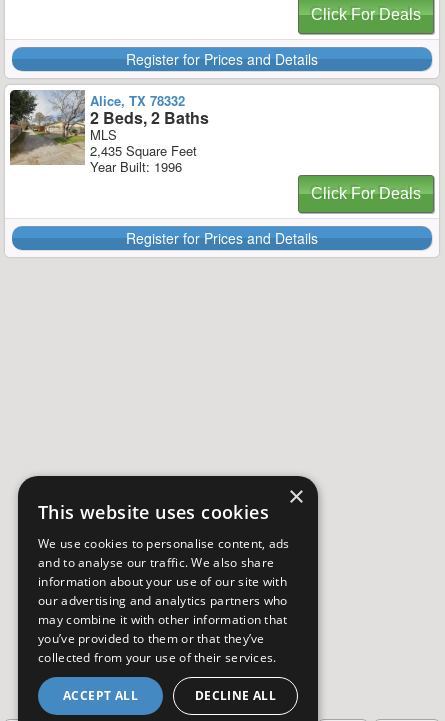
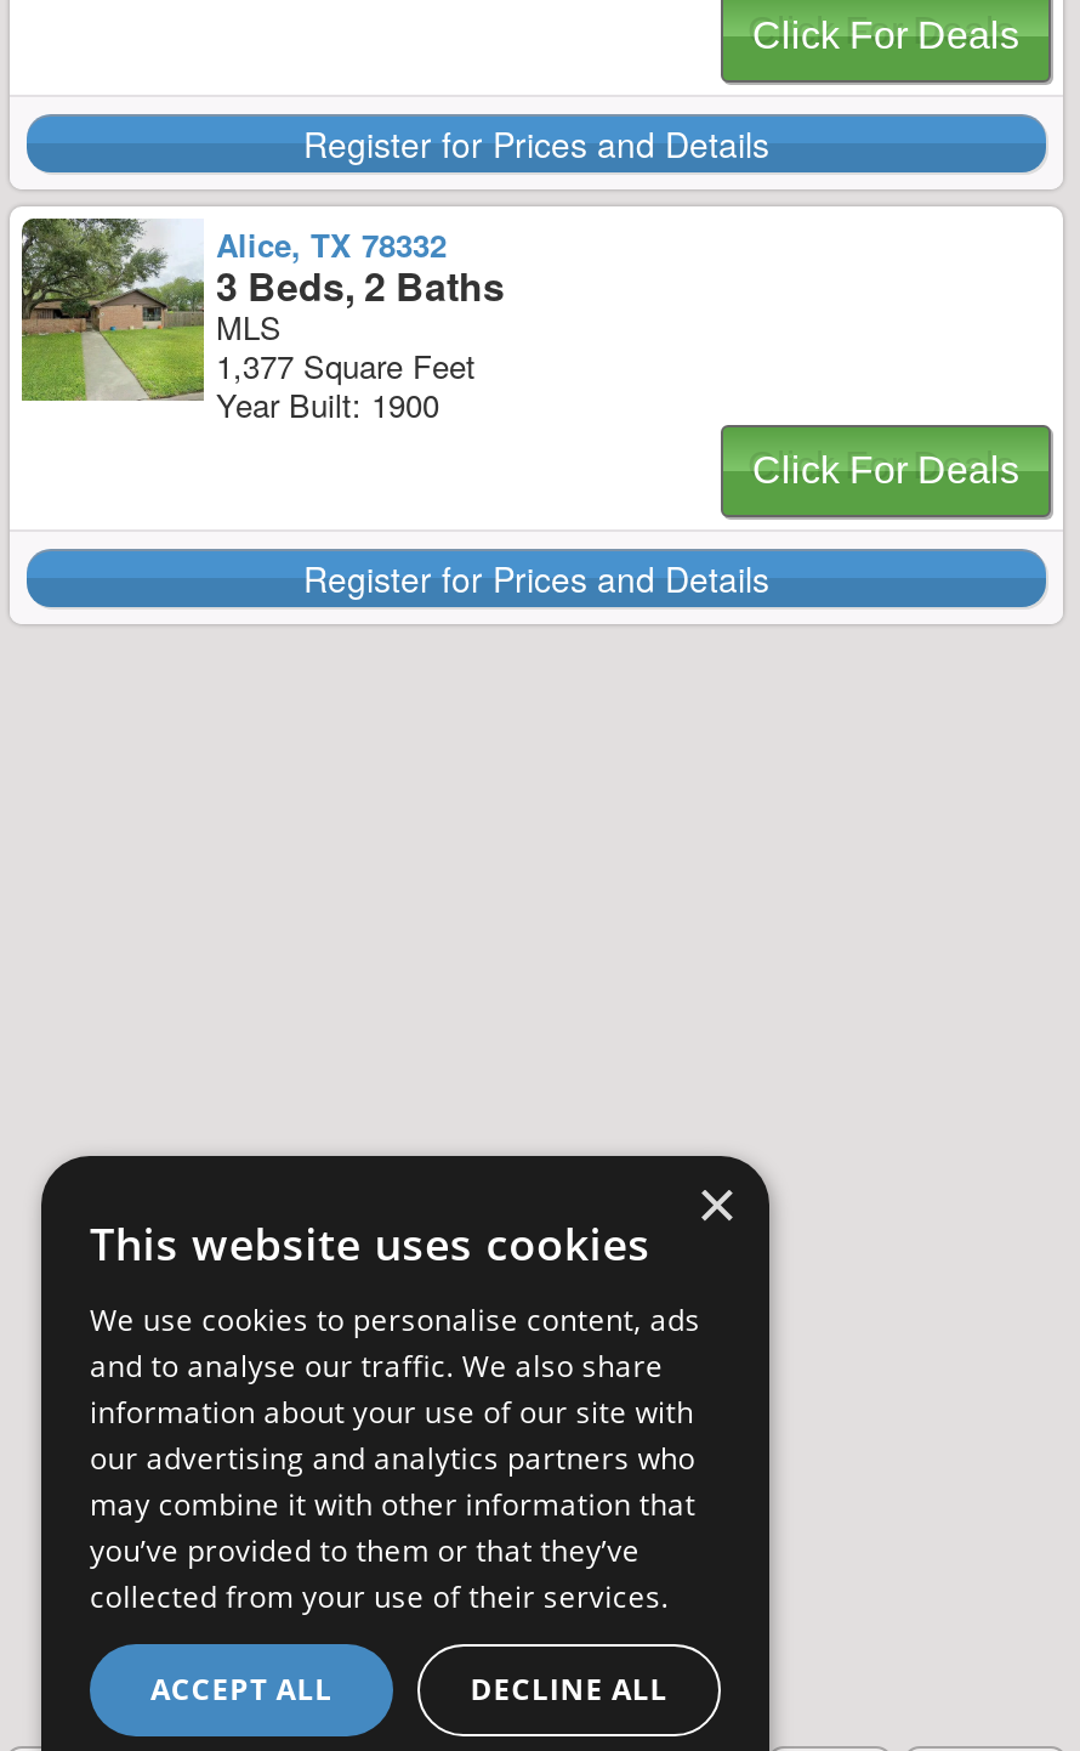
- [image]
- 2 Beds, 2 Baths
+ [image]
+ 3 Beds, 2 Baths

- 2,435 Square Feet
+ 1,377 Square Feet

- Year Built: 1996
+ Year Built: 1900
